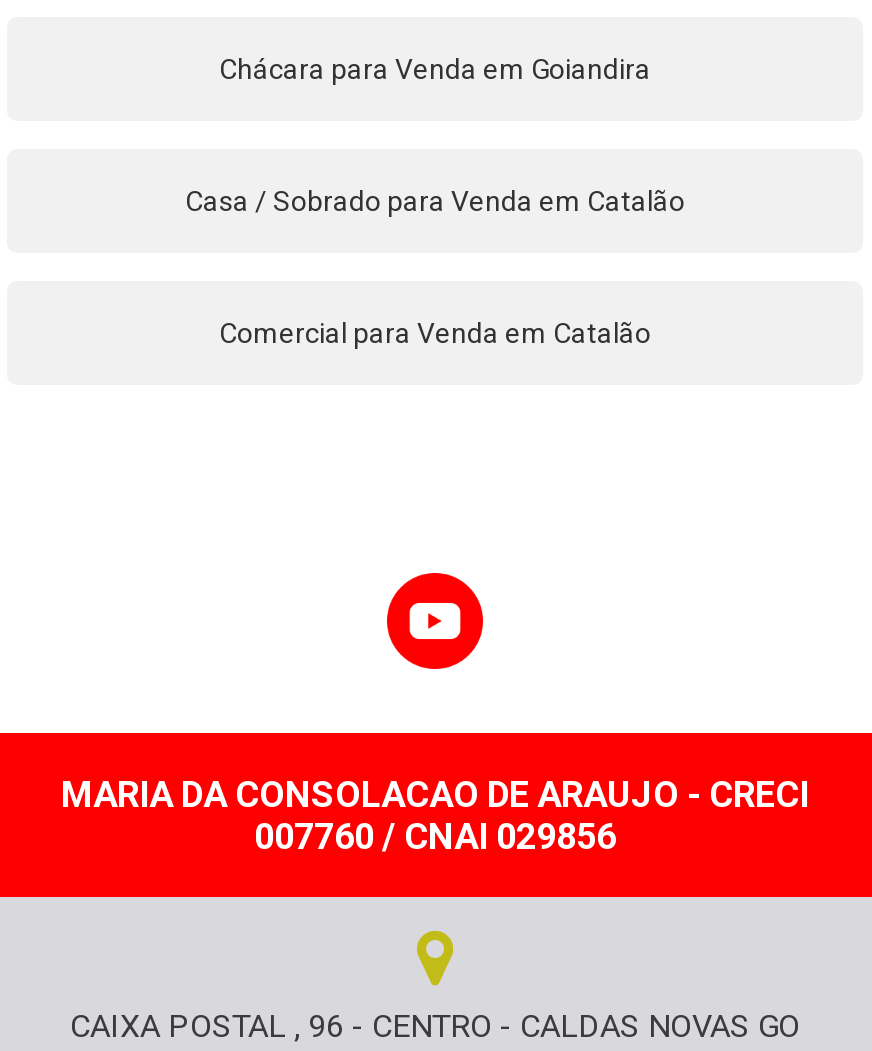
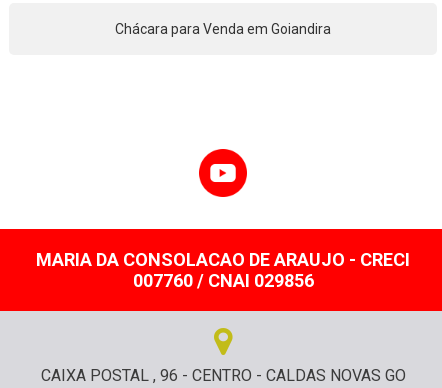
- Casa / Sobrado para Venda em Catalão

- Comercial para Venda em Catalão
